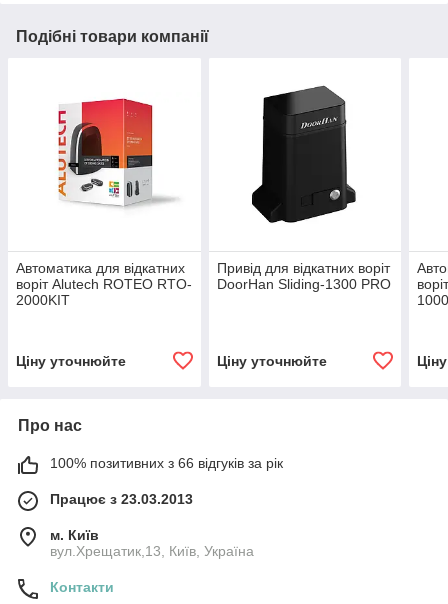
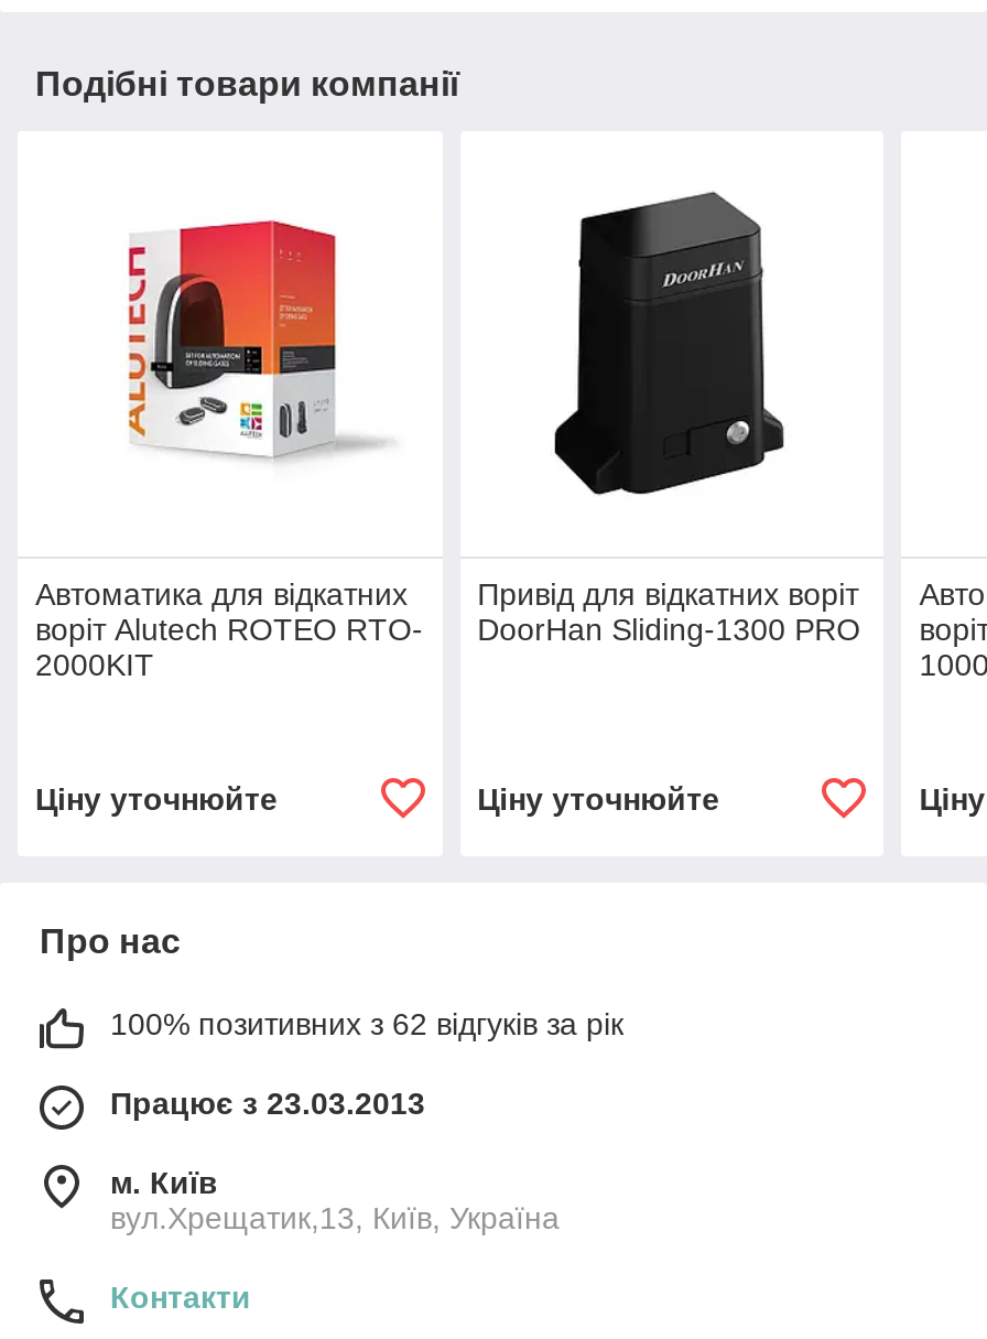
- 100% позитивних з 66 відгуків за рік
+ 100% позитивних з 62 відгуків за рік
